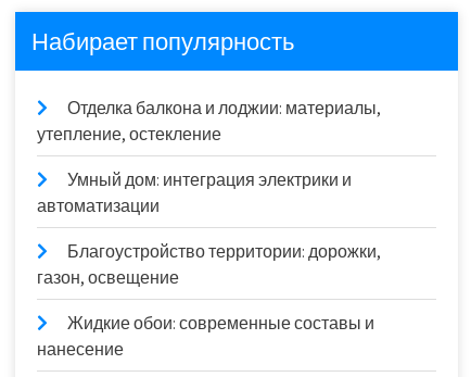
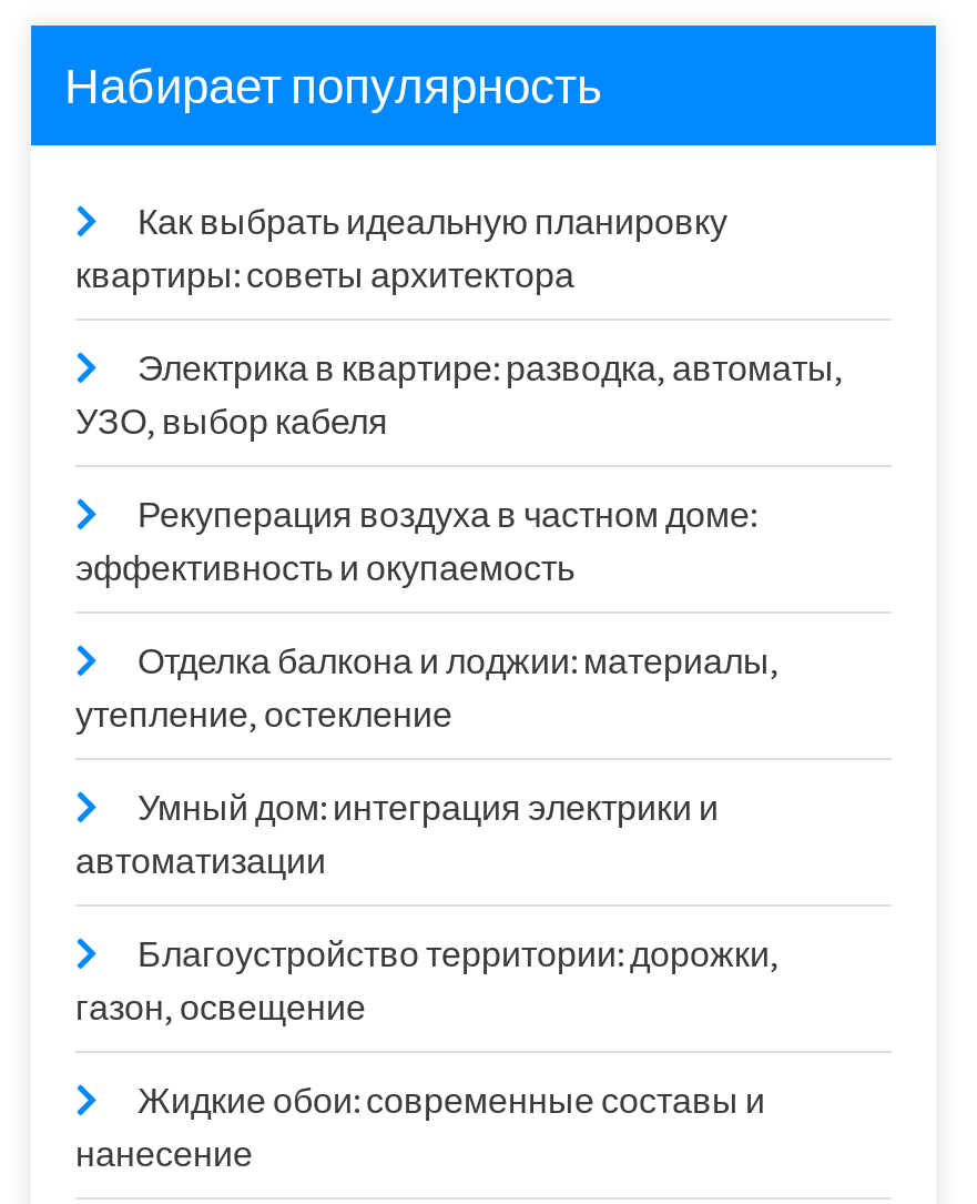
+ Как выбрать идеальную планировку
+ квартиры: советы архитектора
+ Электрика в квартире: разводка, автоматы,
+ УЗО, выбор кабеля
+ Рекуперация воздуха в частном доме:
+ эффективность и окупаемость
